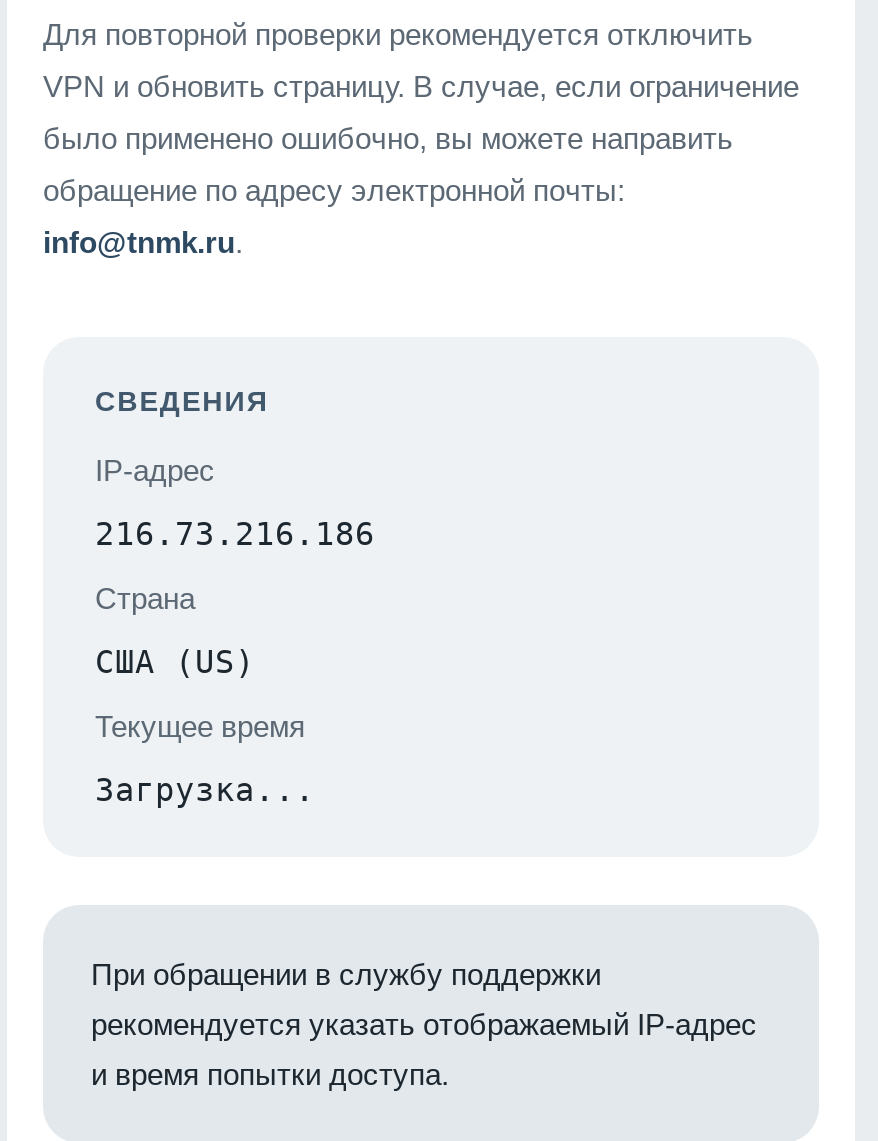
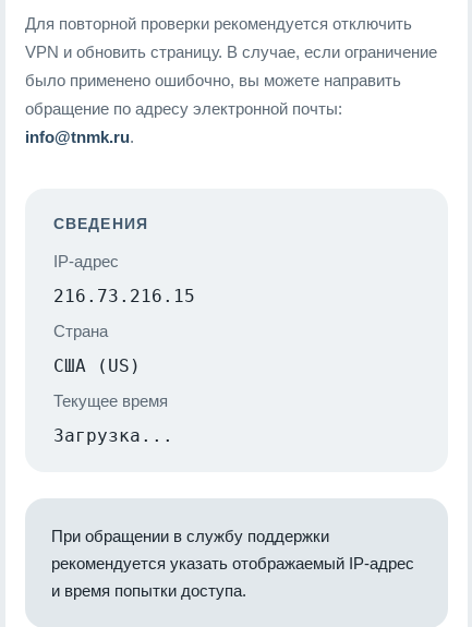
- 216.73.216.186
+ 216.73.216.15
